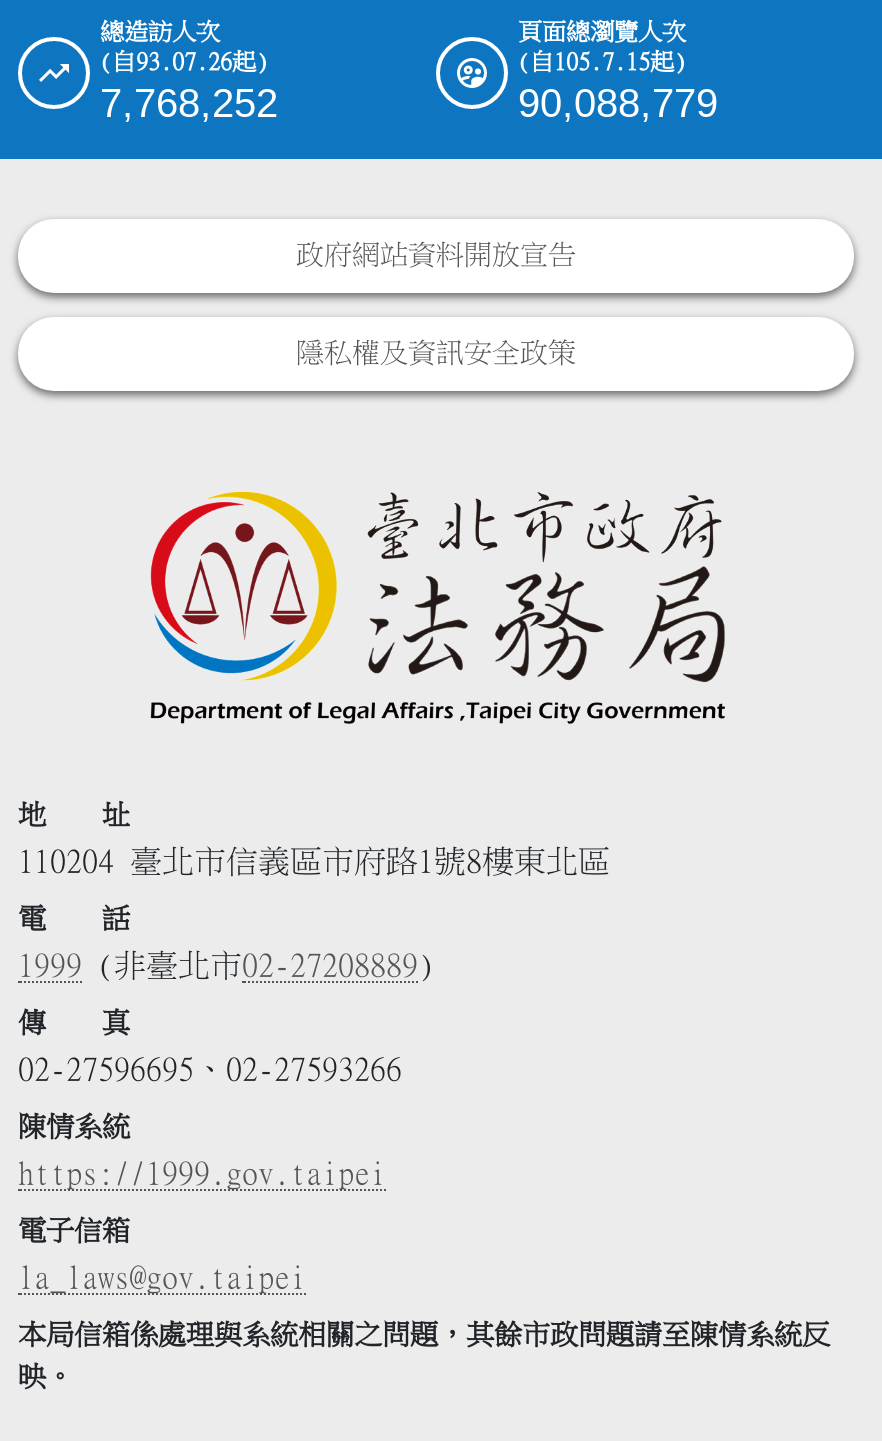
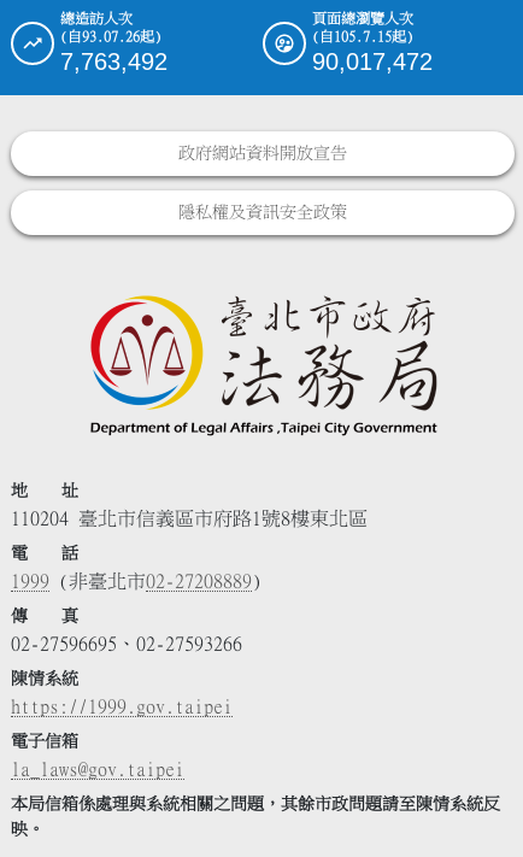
- 7,768,252
+ 7,763,492

- 90,088,779
+ 90,017,472
